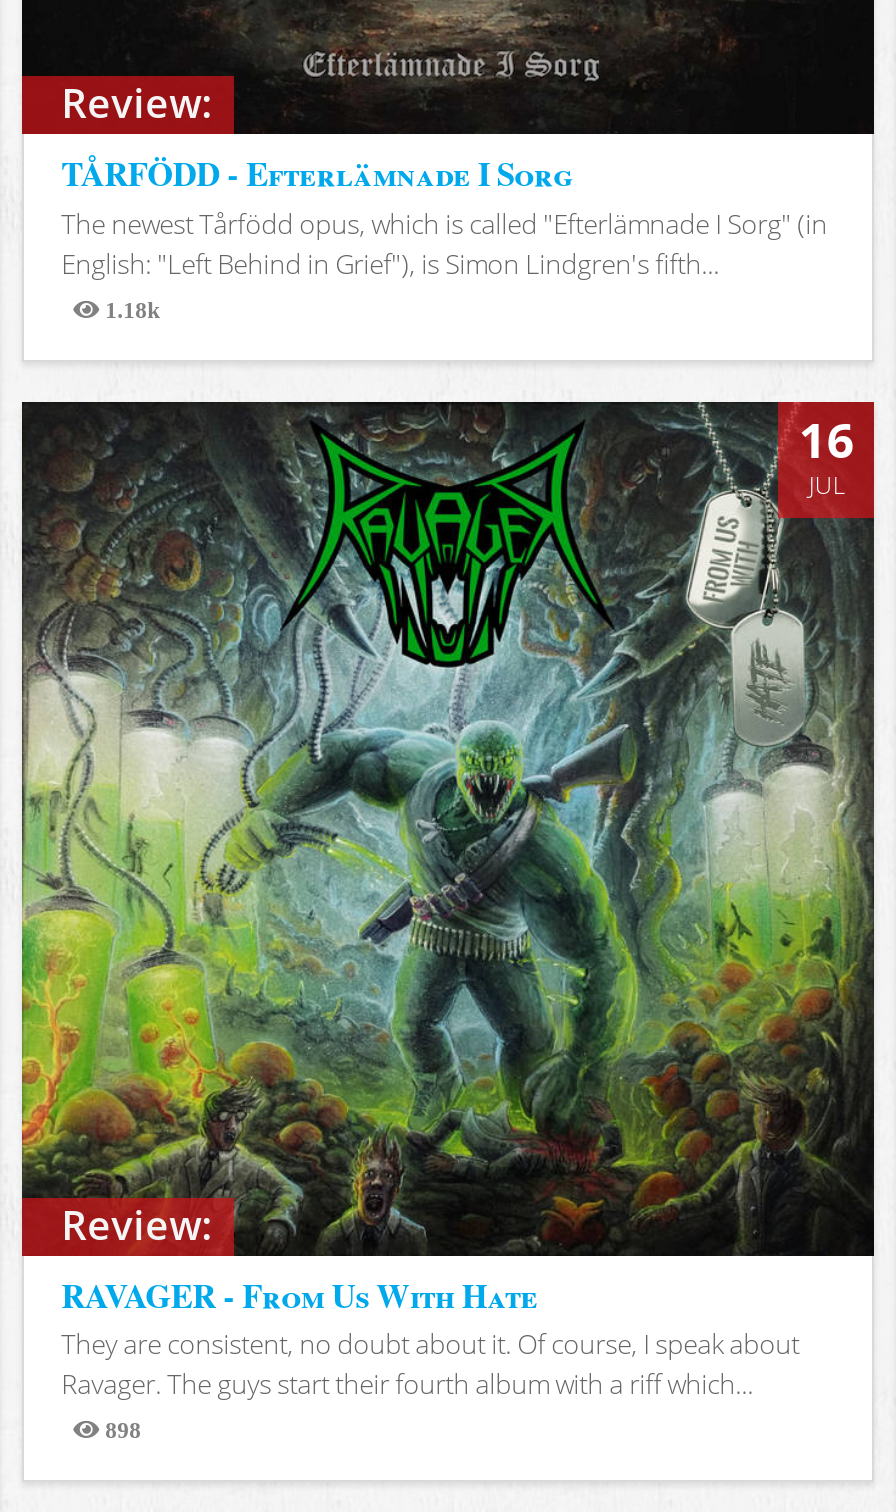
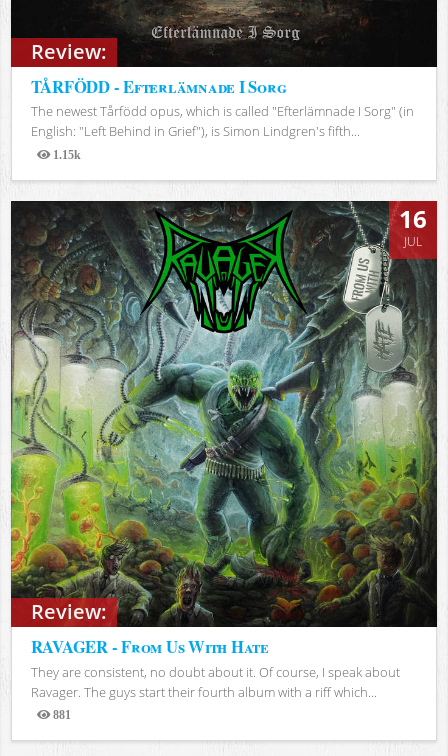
- 1.18k
+ 1.15k

- 898
+ 881
